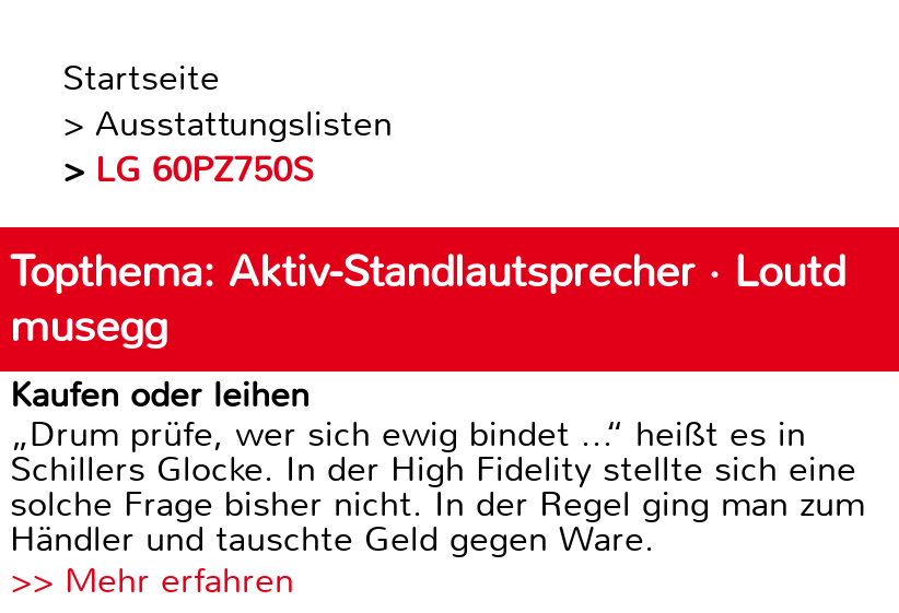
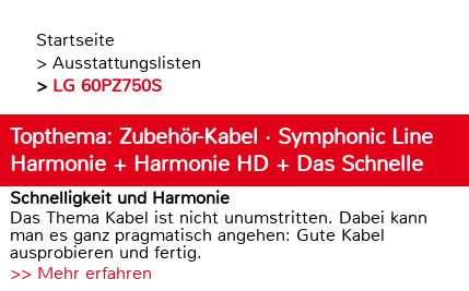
- Topthema: Aktiv-Standlautsprecher · Loutd
- musegg
- Kaufen oder leihen
- „Drum prüfe, wer sich ewig bindet ...“ heißt es in
- Schillers Glocke. In der High Fidelity stellte sich eine
- solche Frage bisher nicht. In der Regel ging man zum
- Händler und tauschte Geld gegen Ware.
+ Topthema: Zubehör-Kabel · Symphonic Line
+ Harmonie + Harmonie HD + Das Schnelle
+ Schnelligkeit und Harmonie
+ Das Thema Kabel ist nicht unumstritten. Dabei kann
+ man es ganz pragmatisch angehen: Gute Kabel
+ ausprobieren und fertig.
